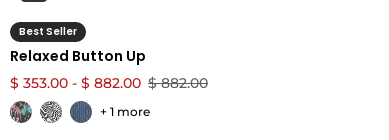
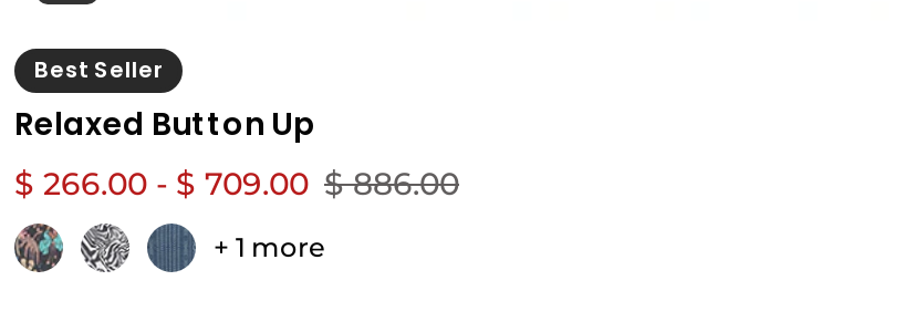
- $ 353.00 - $ 882.00 $ 882.00
+ $ 266.00 - $ 709.00 $ 886.00
